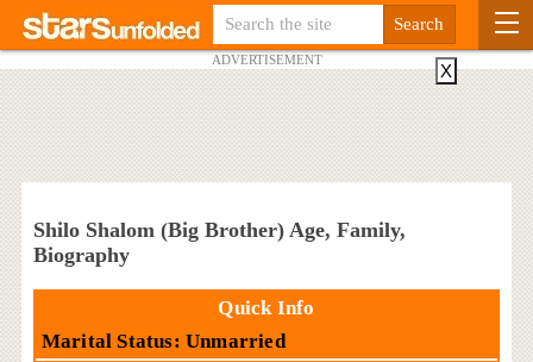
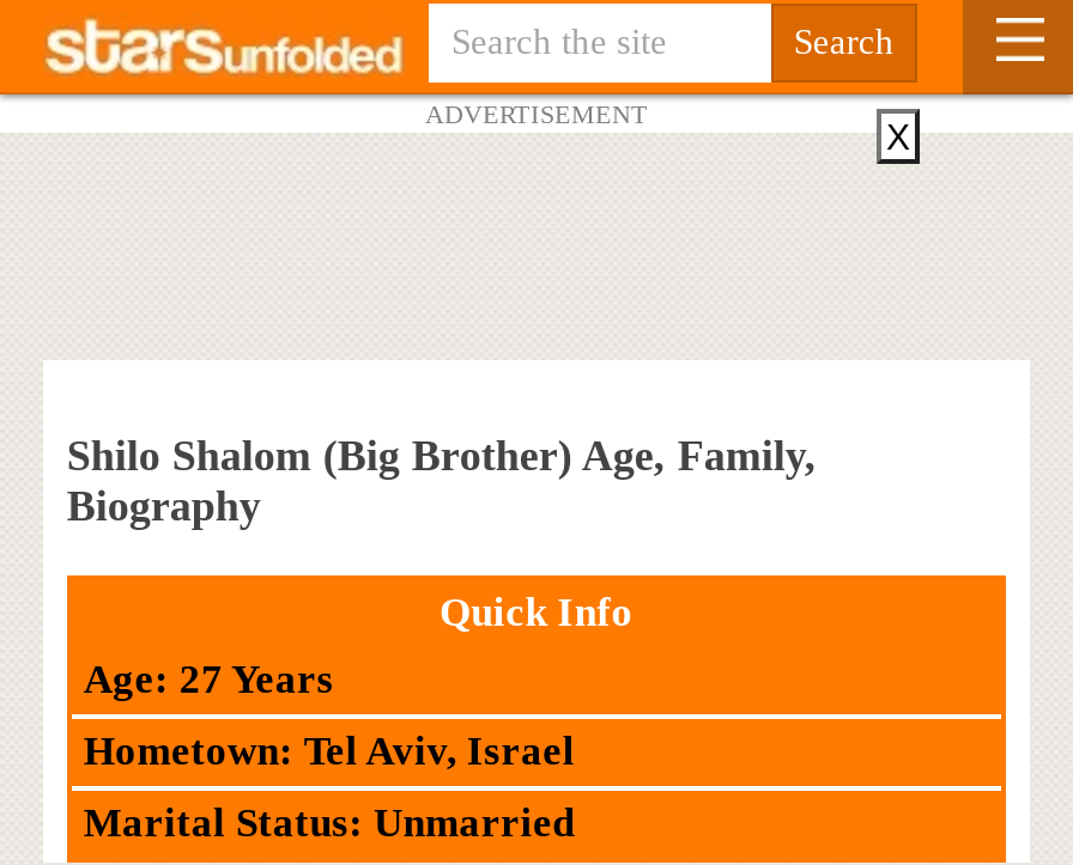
+ Age: 27 Years
+ Hometown: Tel Aviv, Israel
